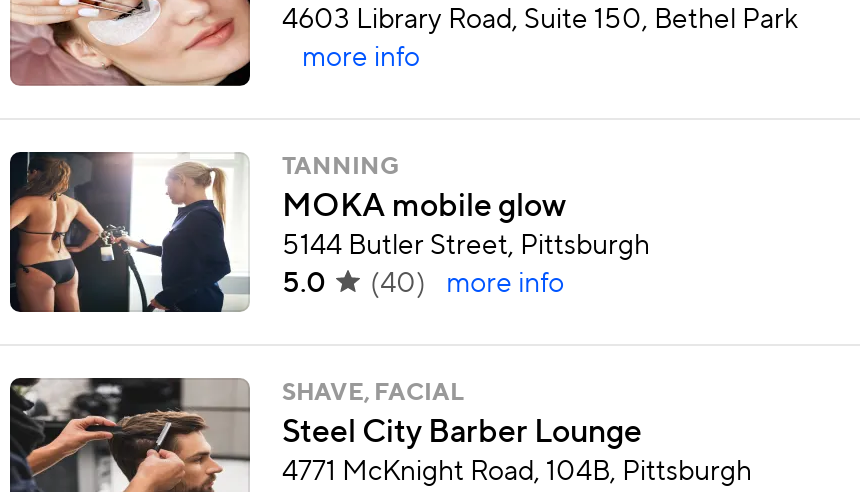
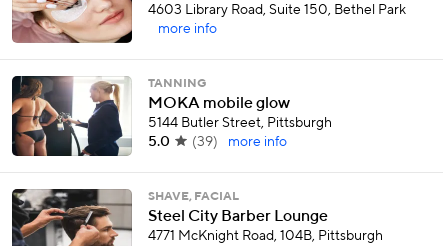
- 5.0 (40) more info
+ 5.0 (39) more info
